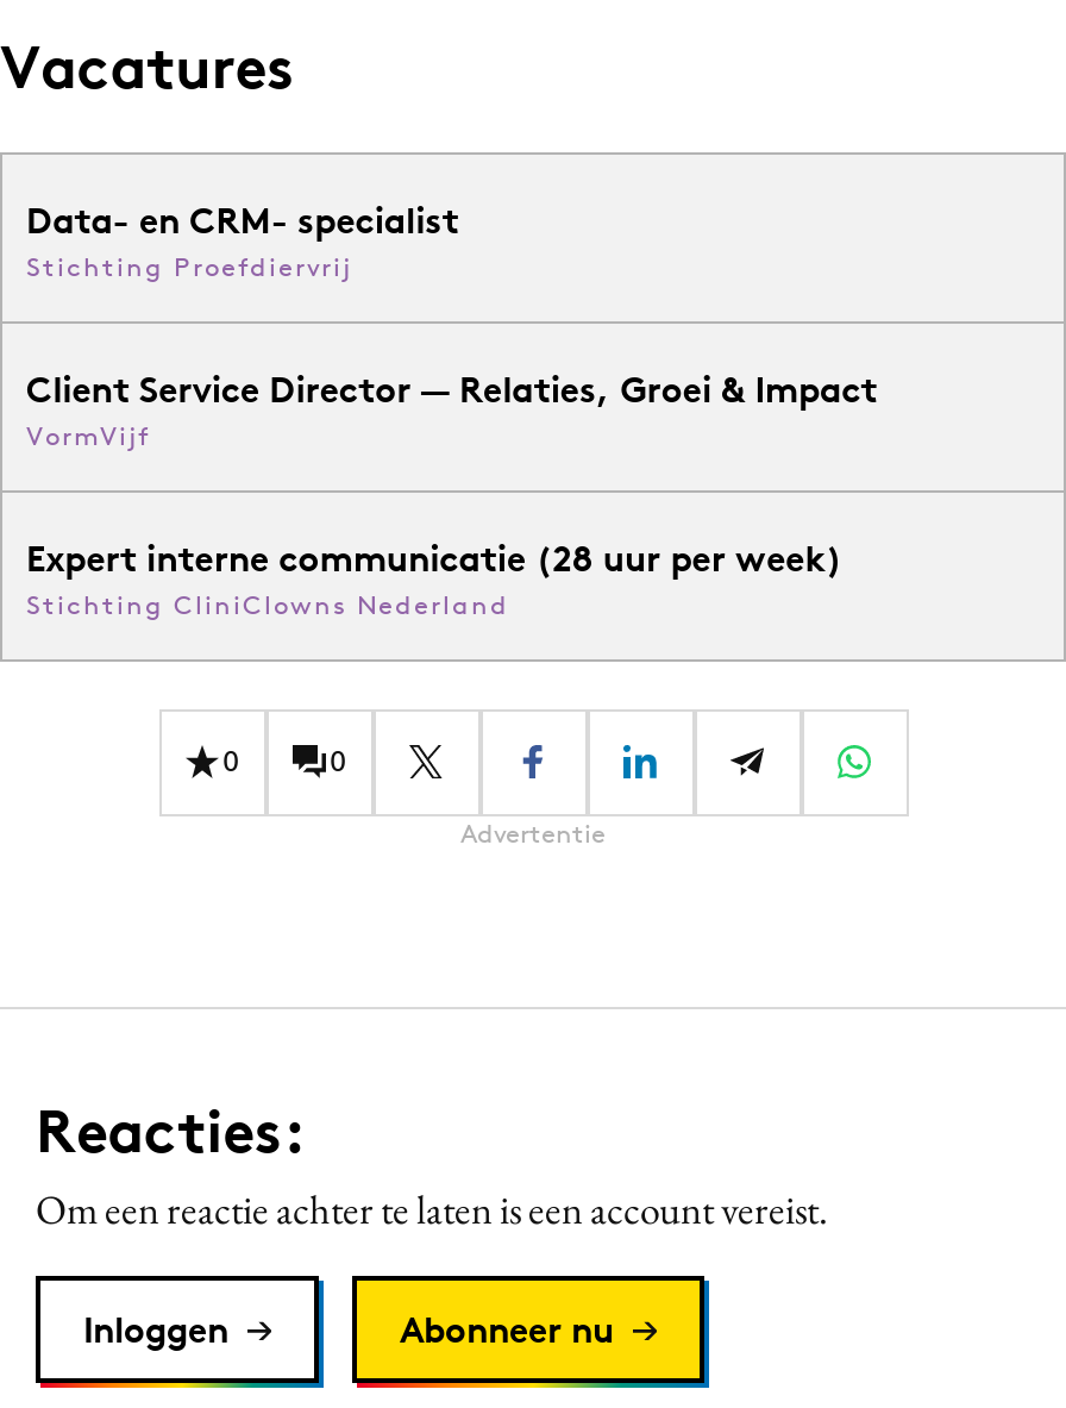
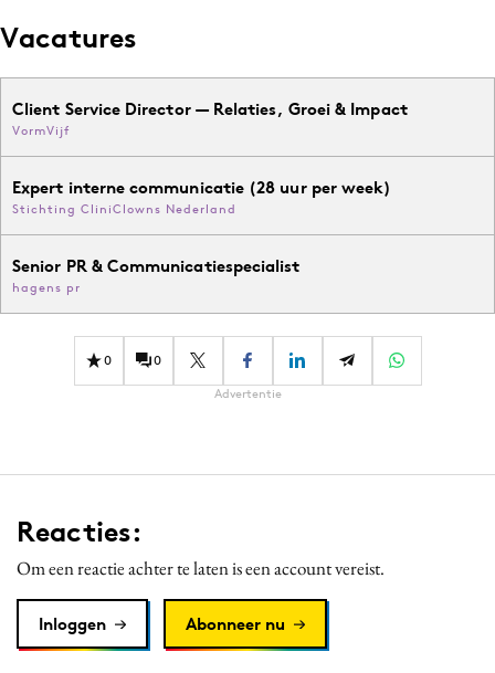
- Data- en CRM- specialist
- Stichting Proefdiervrij

moved up: Client Service Director — Relaties, Groei & Impact | VormVijf | Expert interne communicatie (28 uur per week) | Stichting CliniClowns Nederland

+ Senior PR & Communicatiespecialist
+ hagens pr
